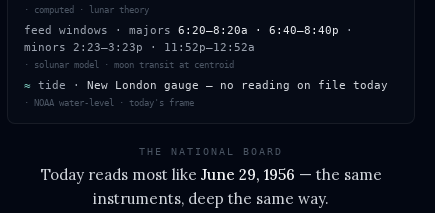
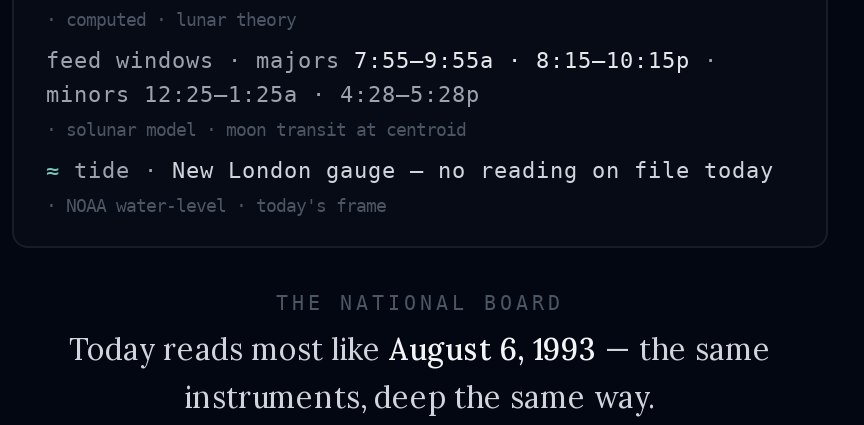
- feed windows · majors 6:20–8:20a · 6:40–8:40p ·
+ feed windows · majors 7:55–9:55a · 8:15–10:15p ·

- minors 2:23–3:23p · 11:52p–12:52a
+ minors 12:25–1:25a · 4:28–5:28p

- Today reads most like June 29, 1956 — the same
+ Today reads most like August 6, 1993 — the same
